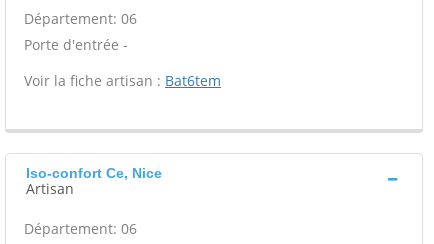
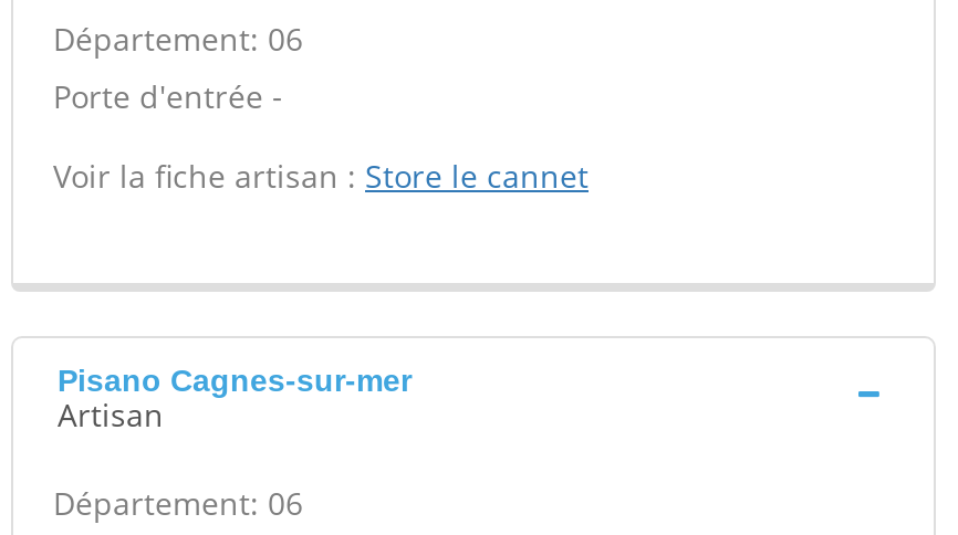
- Voir la fiche artisan : Bat6tem
+ Voir la fiche artisan : Store le cannet

- Iso-confort Ce, Nice
+ Pisano Cagnes-sur-mer
